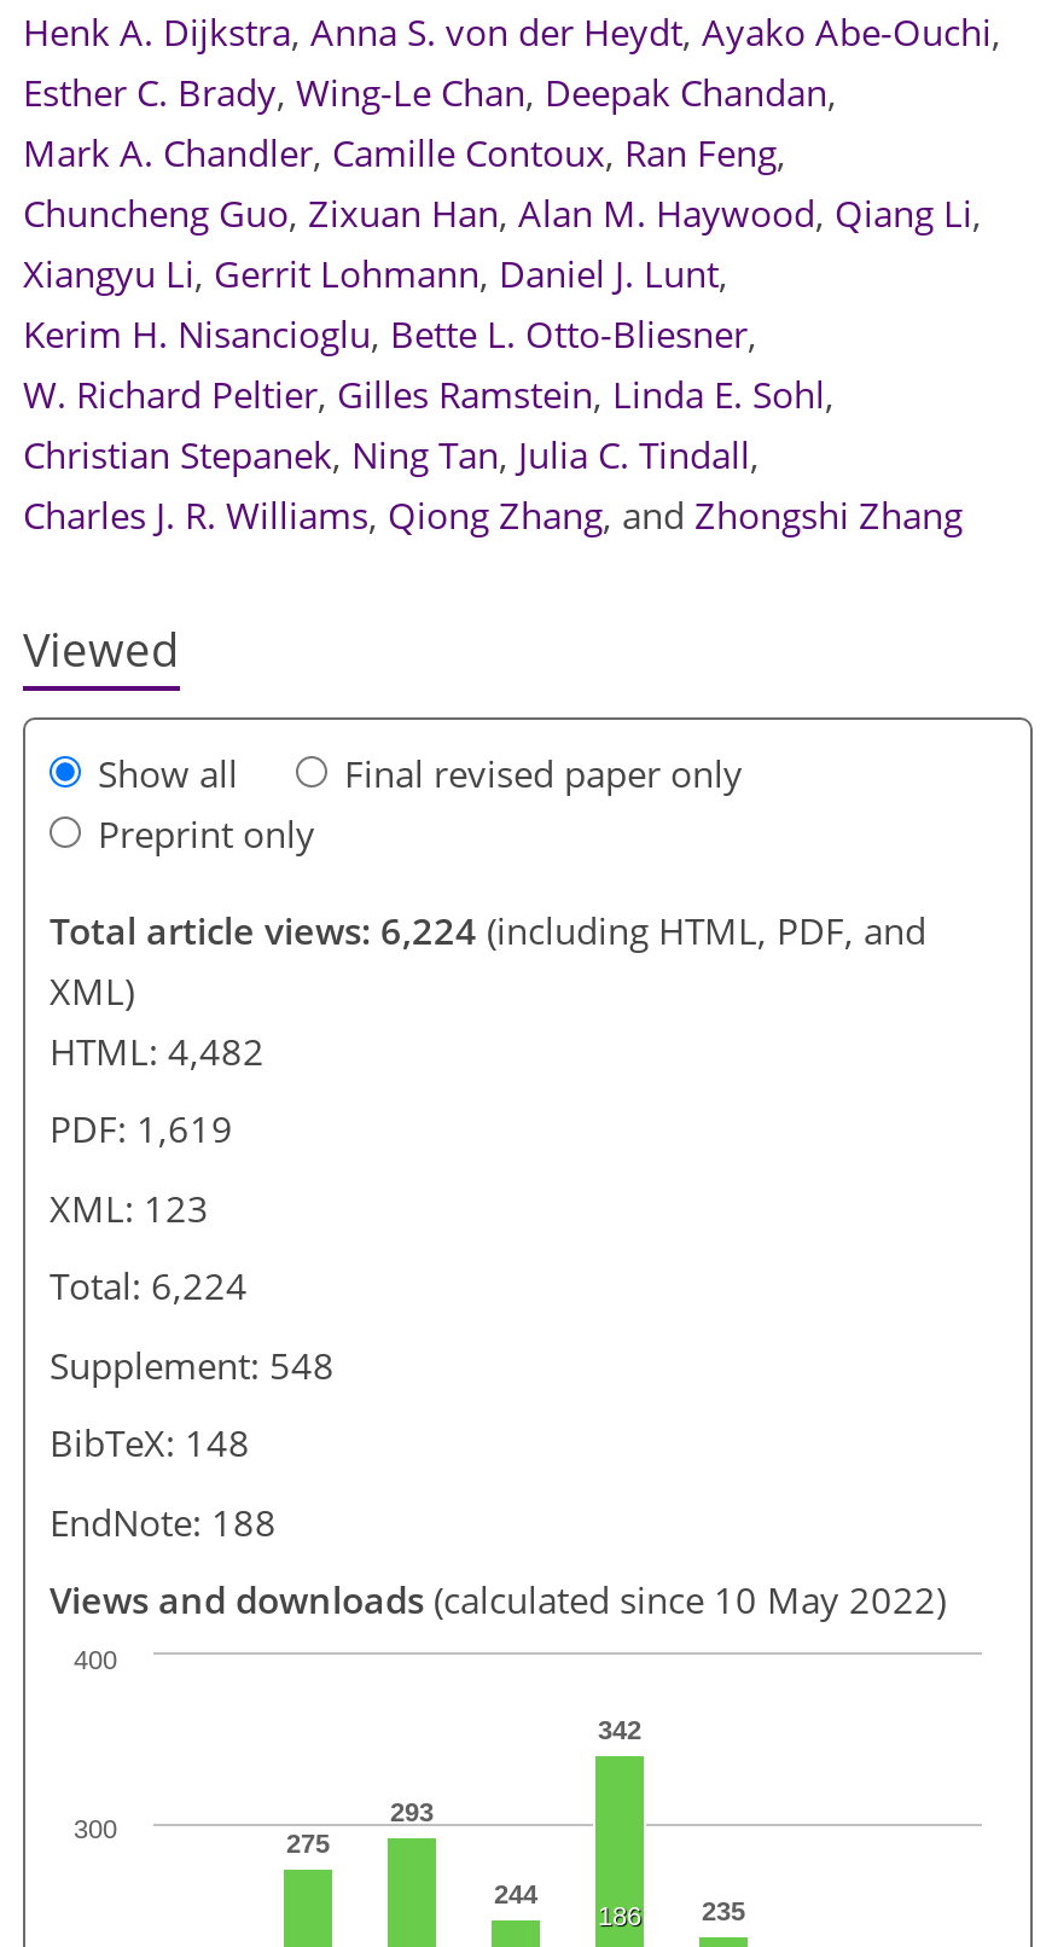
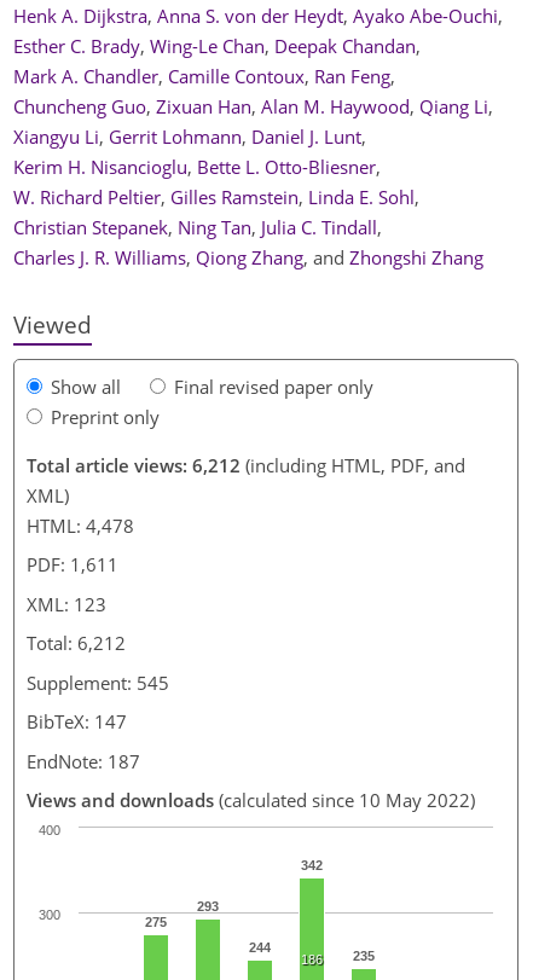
- Total article views: 6,224 (including HTML, PDF, and
+ Total article views: 6,212 (including HTML, PDF, and

- HTML: 4,482
+ HTML: 4,478

- PDF: 1,619
+ PDF: 1,611

- Total: 6,224
+ Total: 6,212

- Supplement: 548
+ Supplement: 545

- BibTeX: 148
+ BibTeX: 147

- EndNote: 188
+ EndNote: 187
